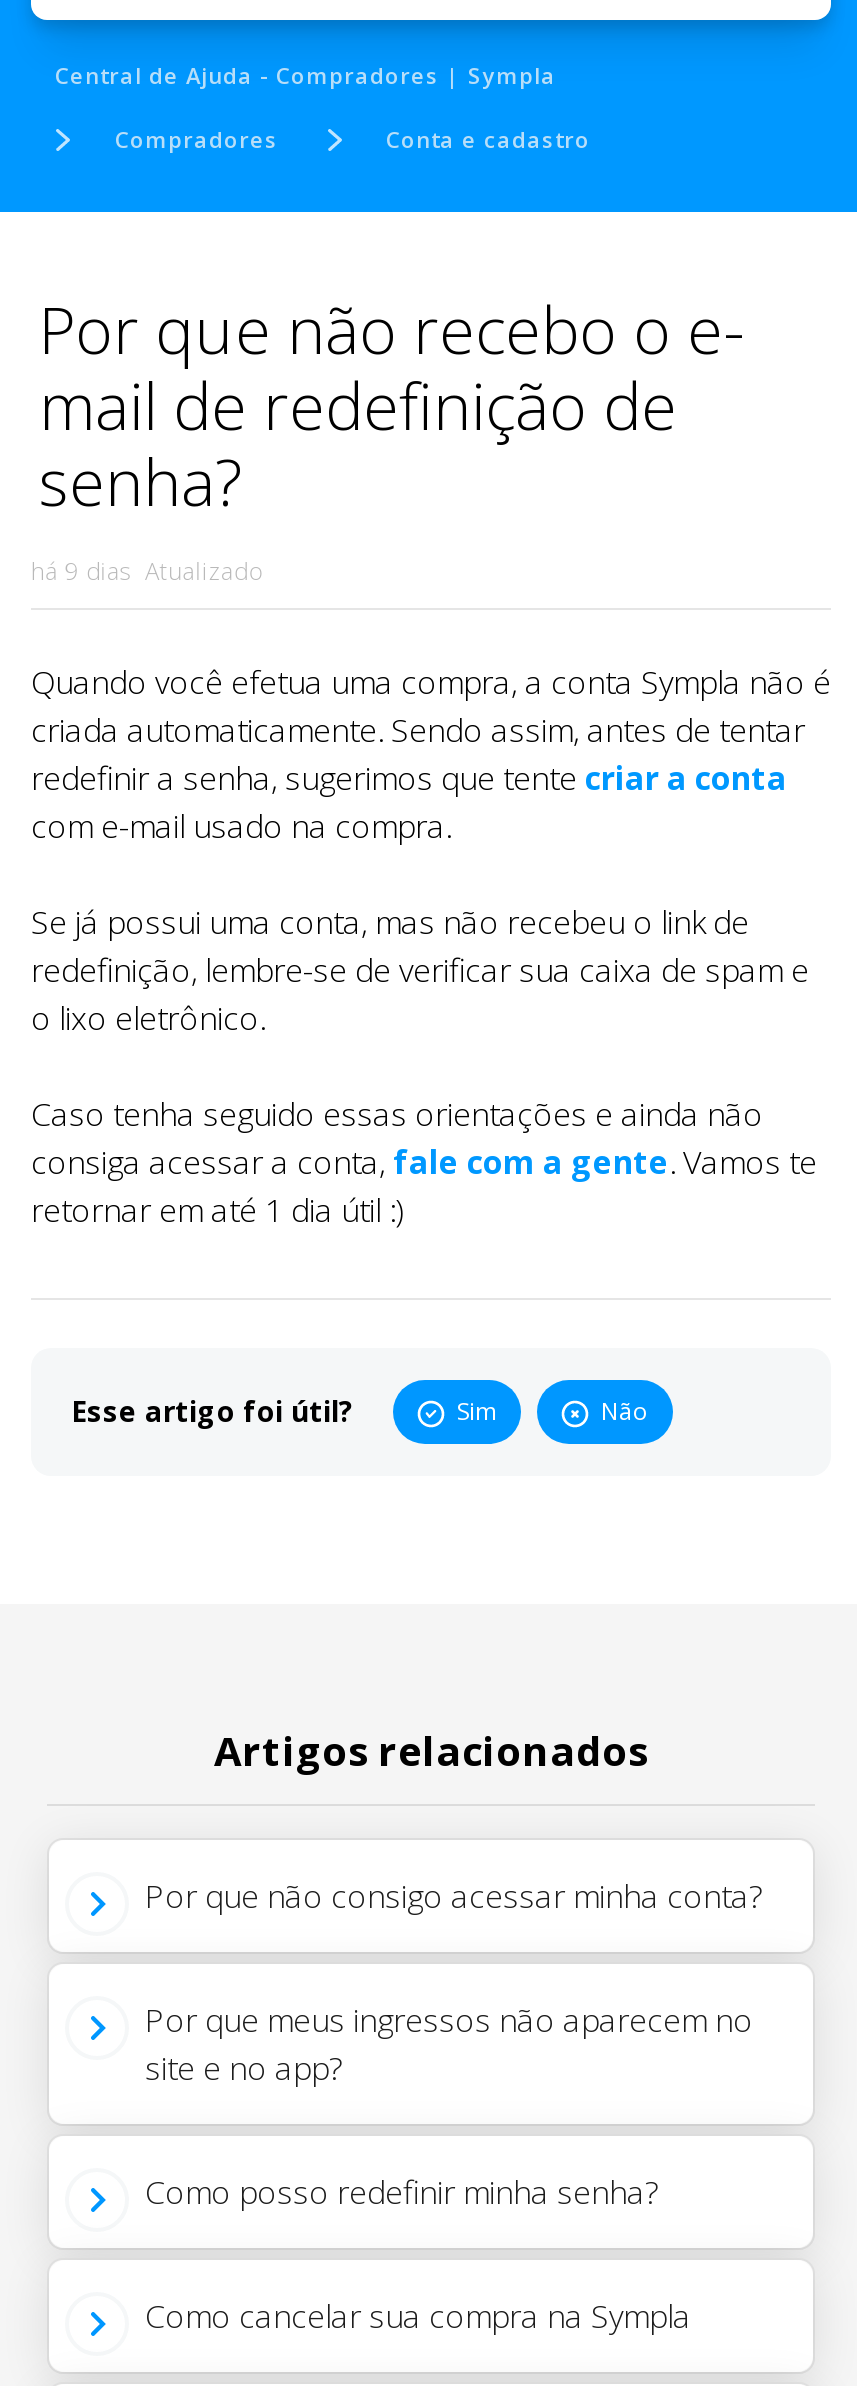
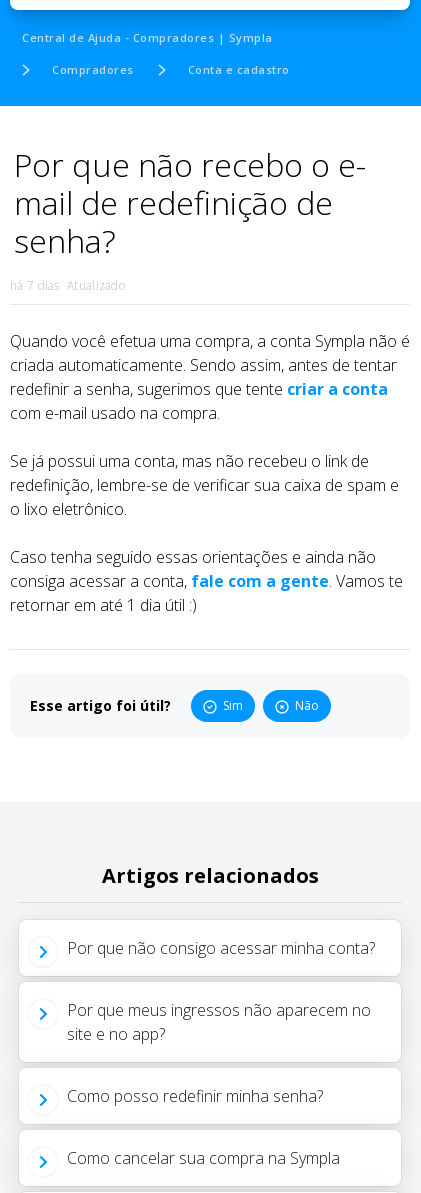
- há 9 dias Atualizado
+ há 7 dias Atualizado
